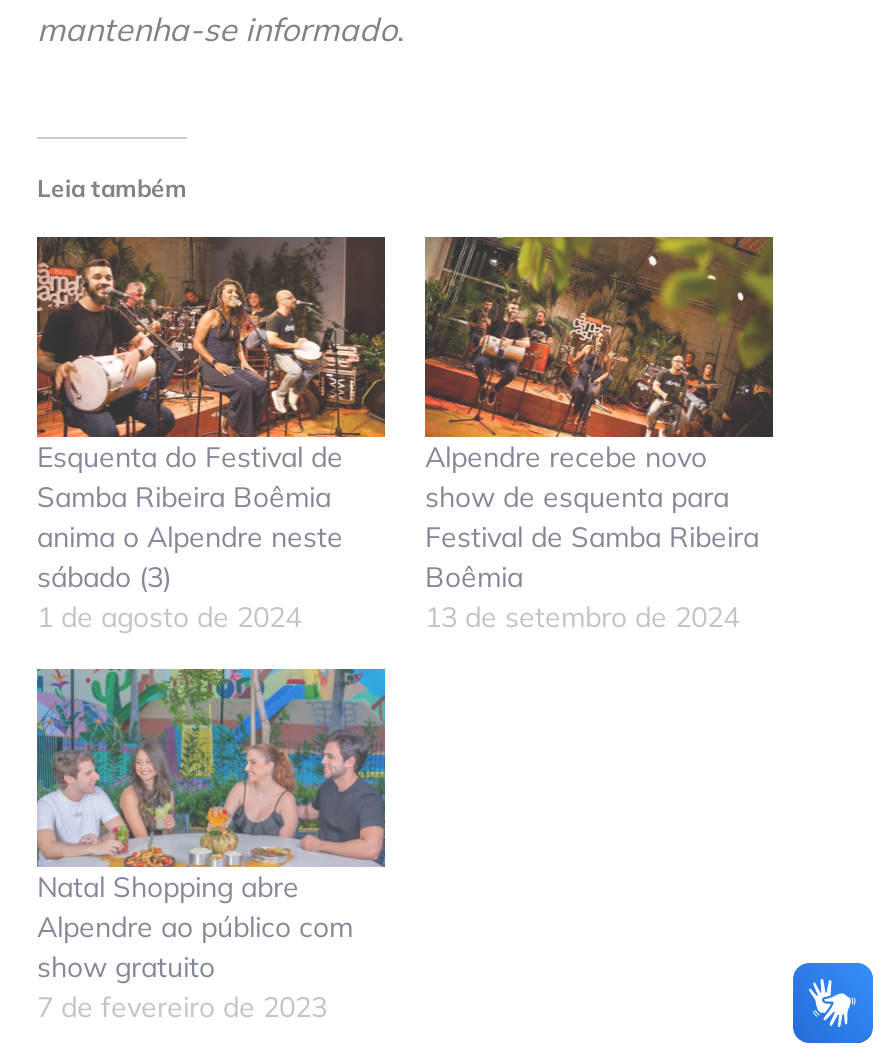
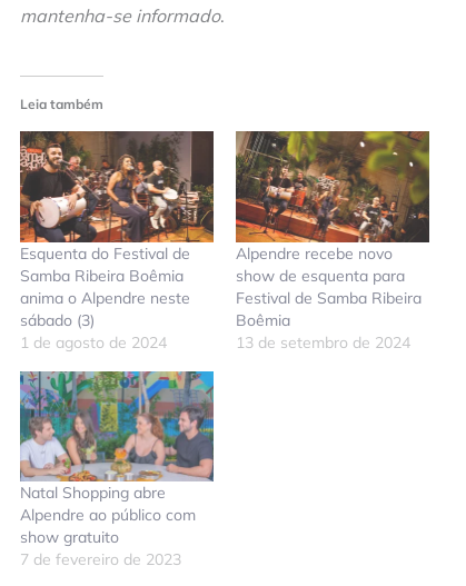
- [image]
